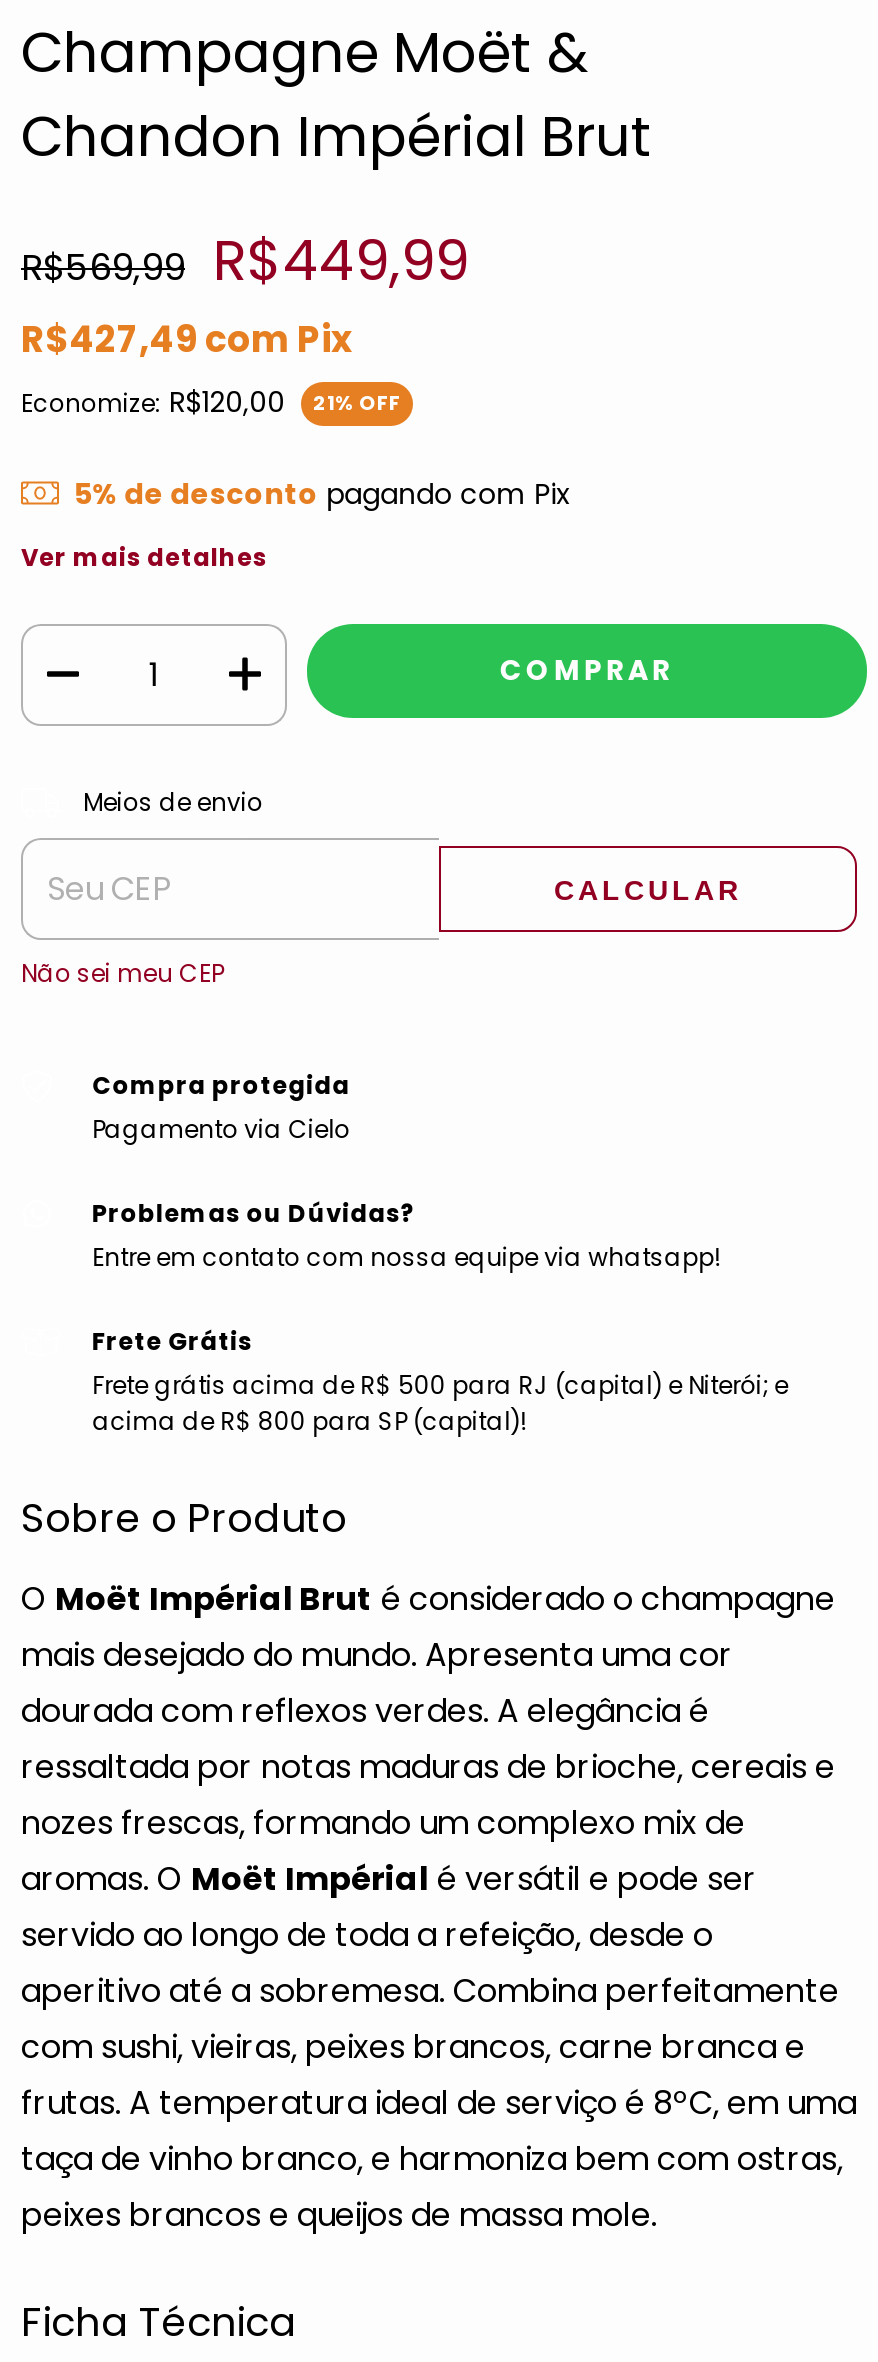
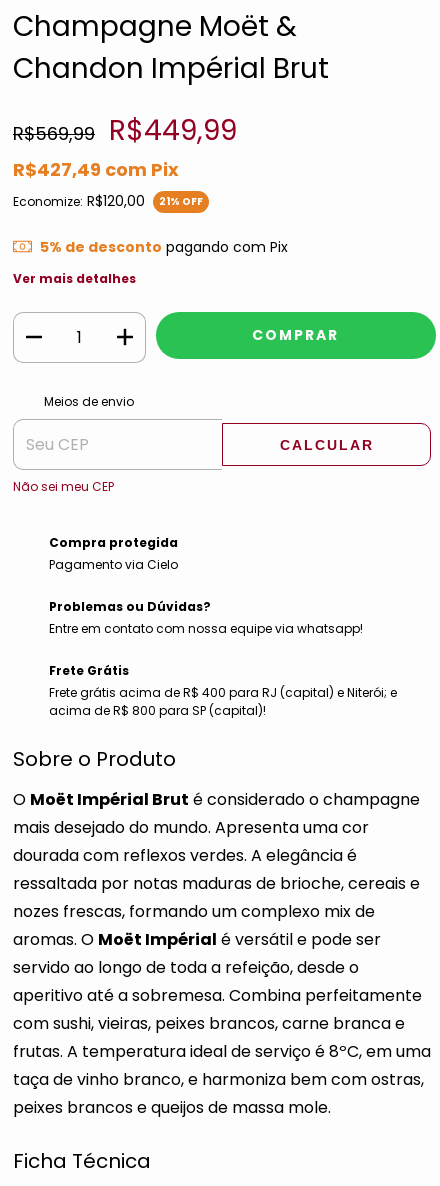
- Frete grátis acima de R$ 500 para RJ (capital) e Niterói; e
+ Frete grátis acima de R$ 400 para RJ (capital) e Niterói; e
